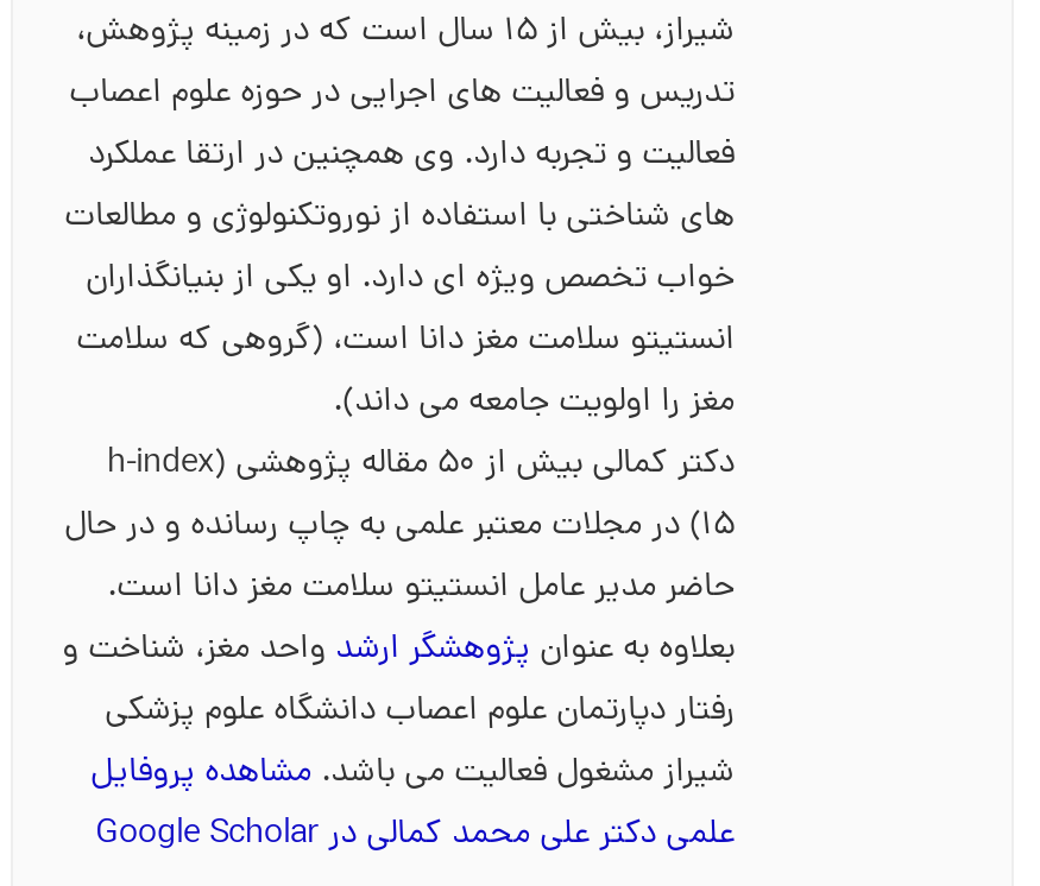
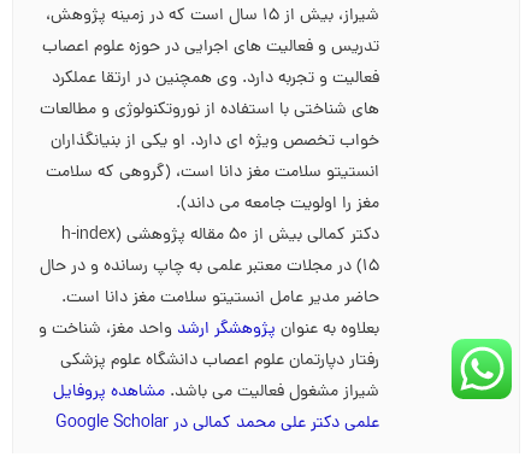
+ [image]
